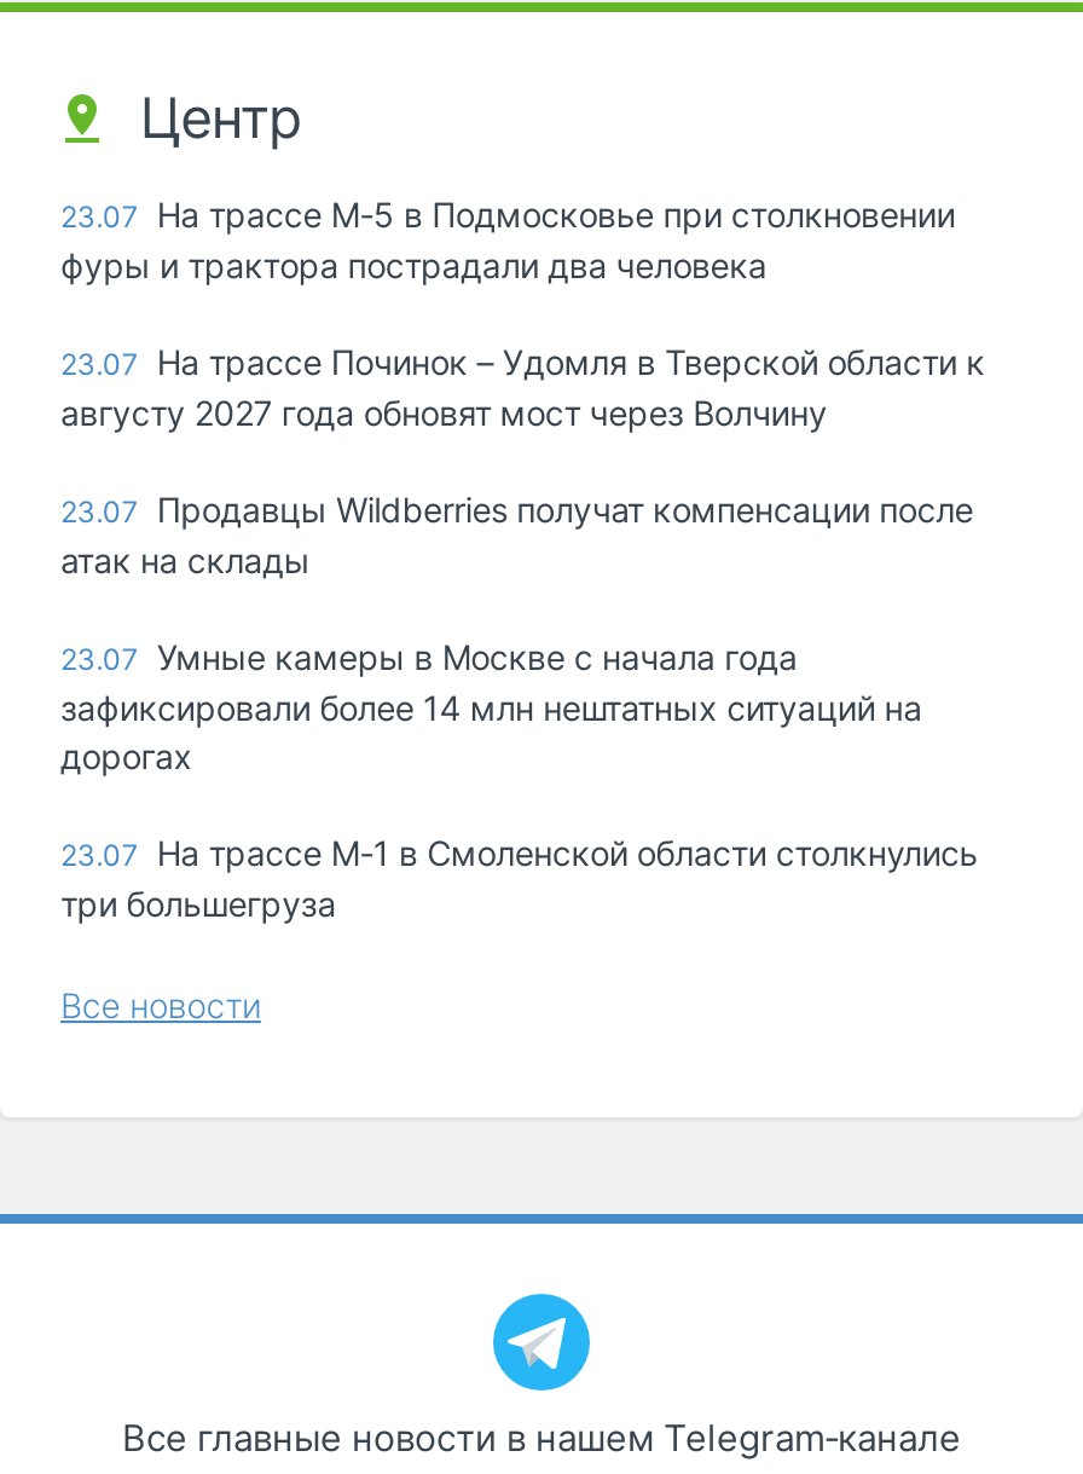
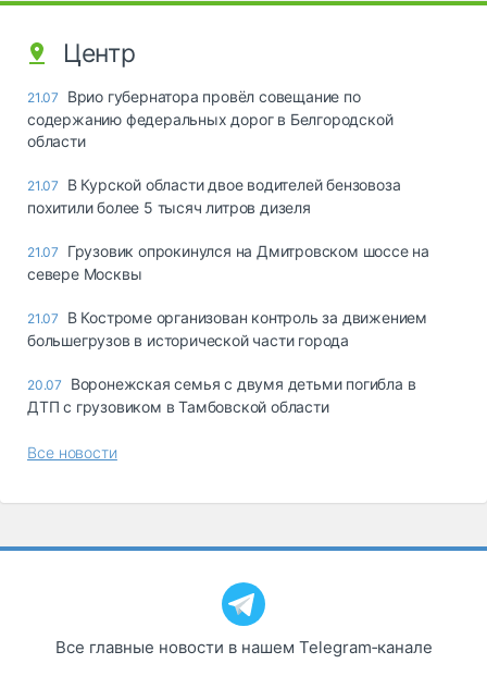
- 23.07 На трассе М-5 в Подмосковье при столкновении
- фуры и трактора пострадали два человека
+ 21.07 Врио губернатора провёл совещание по
+ содержанию федеральных дорог в Белгородской
+ области

- 23.07 На трассе Починок – Удомля в Тверской области к
- августу 2027 года обновят мост через Волчину
+ 21.07 В Курской области двое водителей бензовоза
+ похитили более 5 тысяч литров дизеля

- 23.07 Продавцы Wildberries получат компенсации после
- атак на склады
+ 21.07 Грузовик опрокинулся на Дмитровском шоссе на
+ севере Москвы

- 23.07 Умные камеры в Москве с начала года
- зафиксировали более 14 млн нештатных ситуаций на
- дорогах
+ 21.07 В Костроме организован контроль за движением
+ большегрузов в исторической части города

- 23.07 На трассе М-1 в Смоленской области столкнулись
- три большегруза
+ 20.07 Воронежская семья с двумя детьми погибла в
+ ДТП с грузовиком в Тамбовской области
